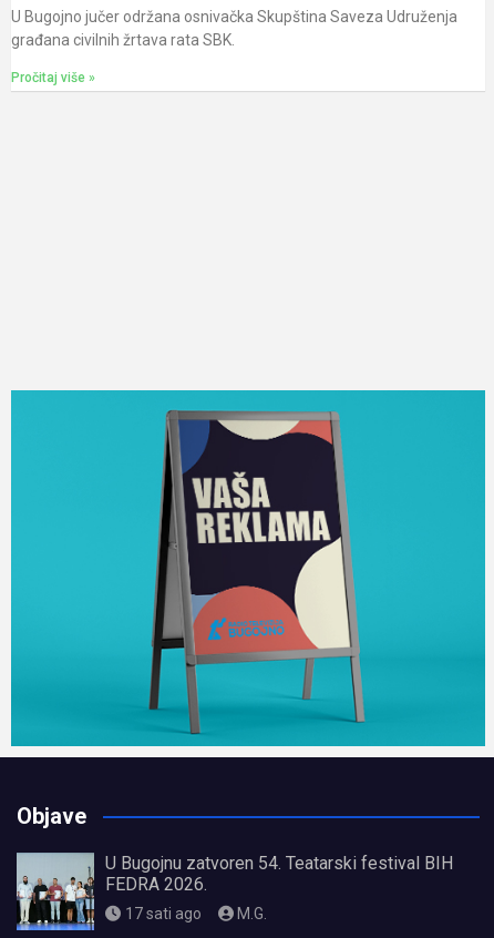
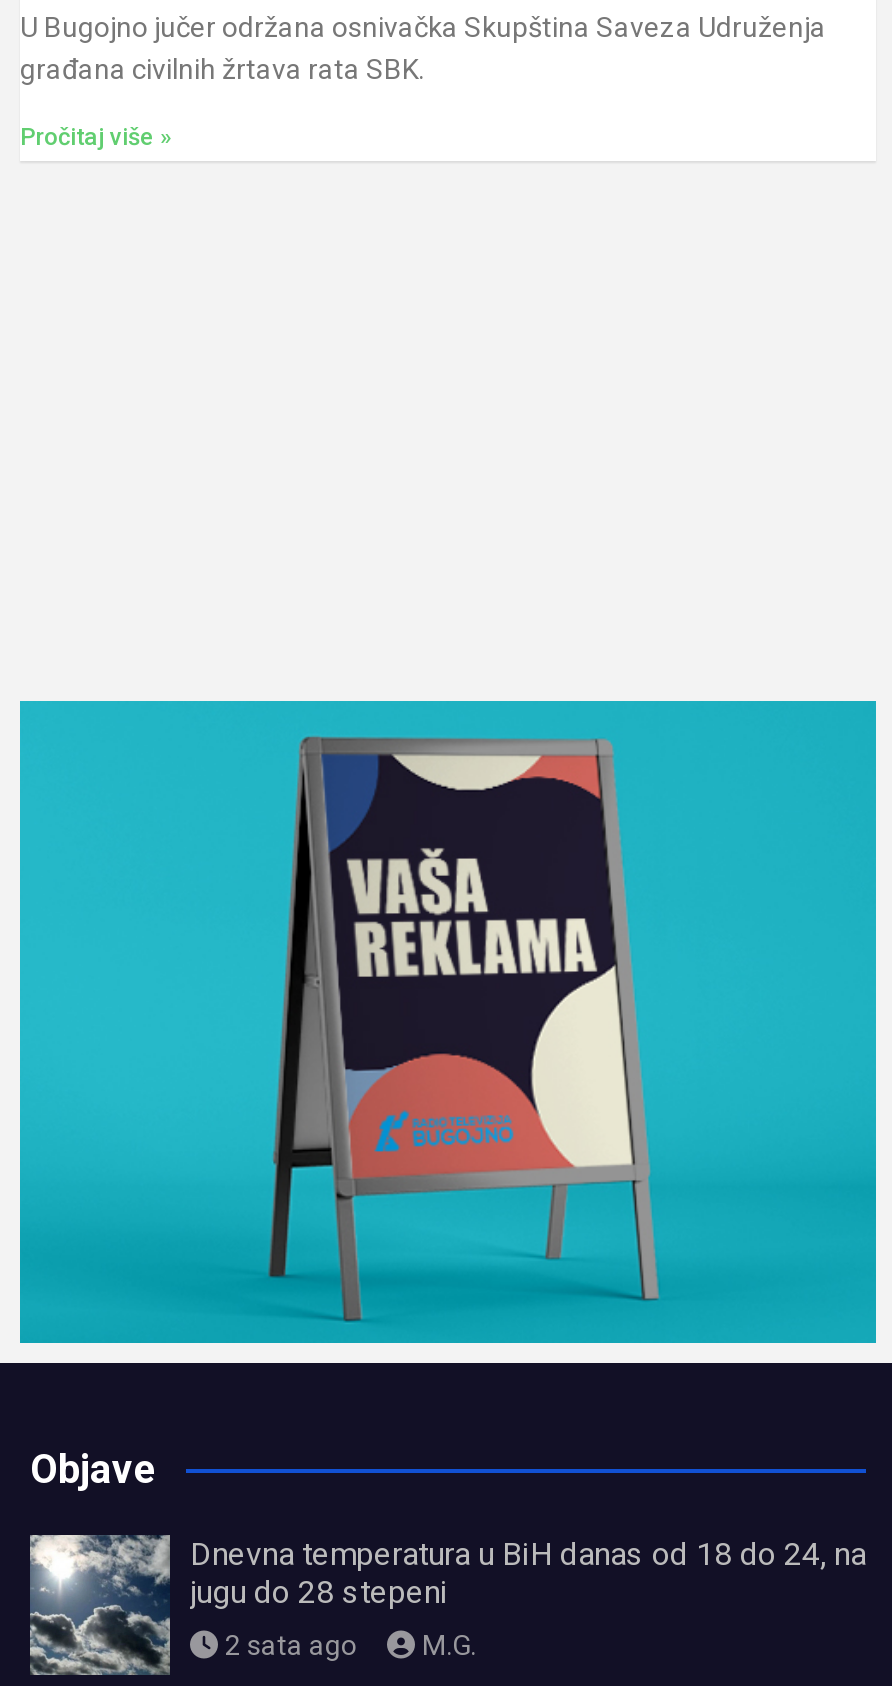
- [image]
- U Bugojnu zatvoren 54. Teatarski festival BIH
- FEDRA 2026.
+ [image]
+ Dnevna temperatura u BiH danas od 18 do 24, na
+ jugu do 28 stepeni

- 17 sati ago
+ 2 sata ago
